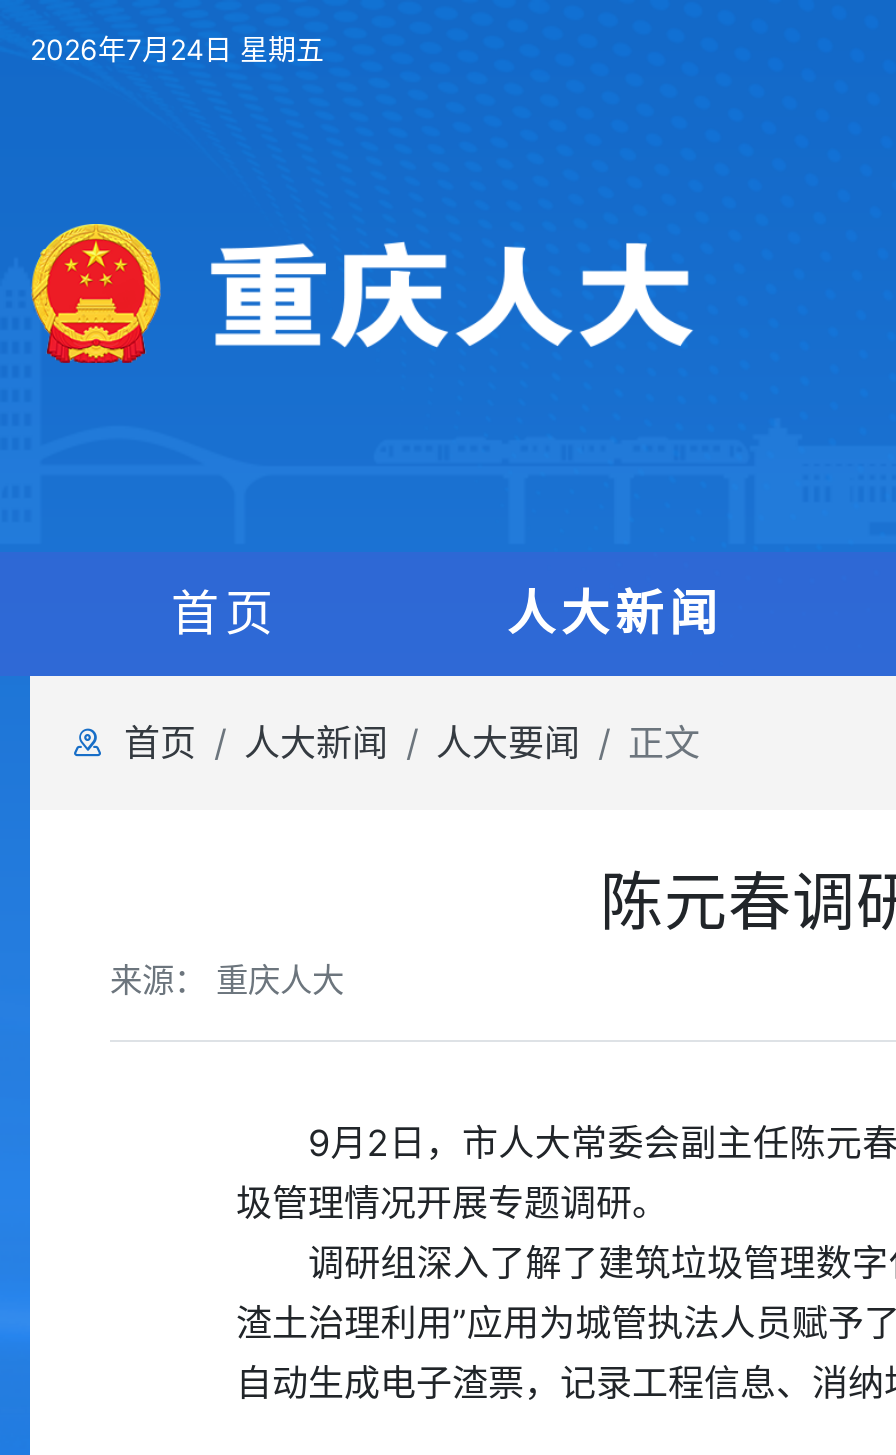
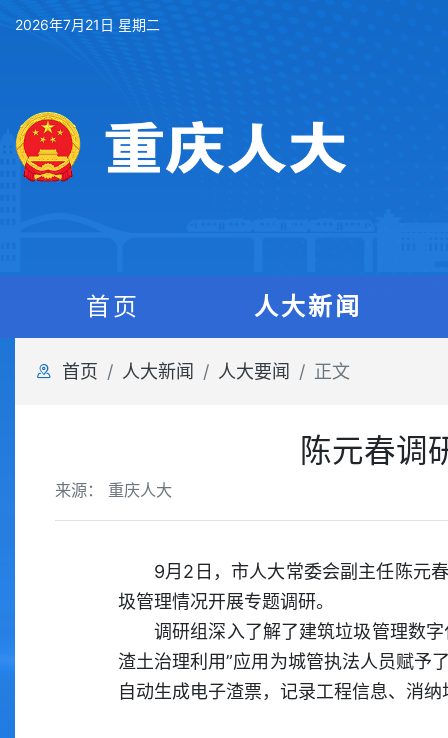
- 2026年7月24日 星期五
+ 2026年7月21日 星期二
